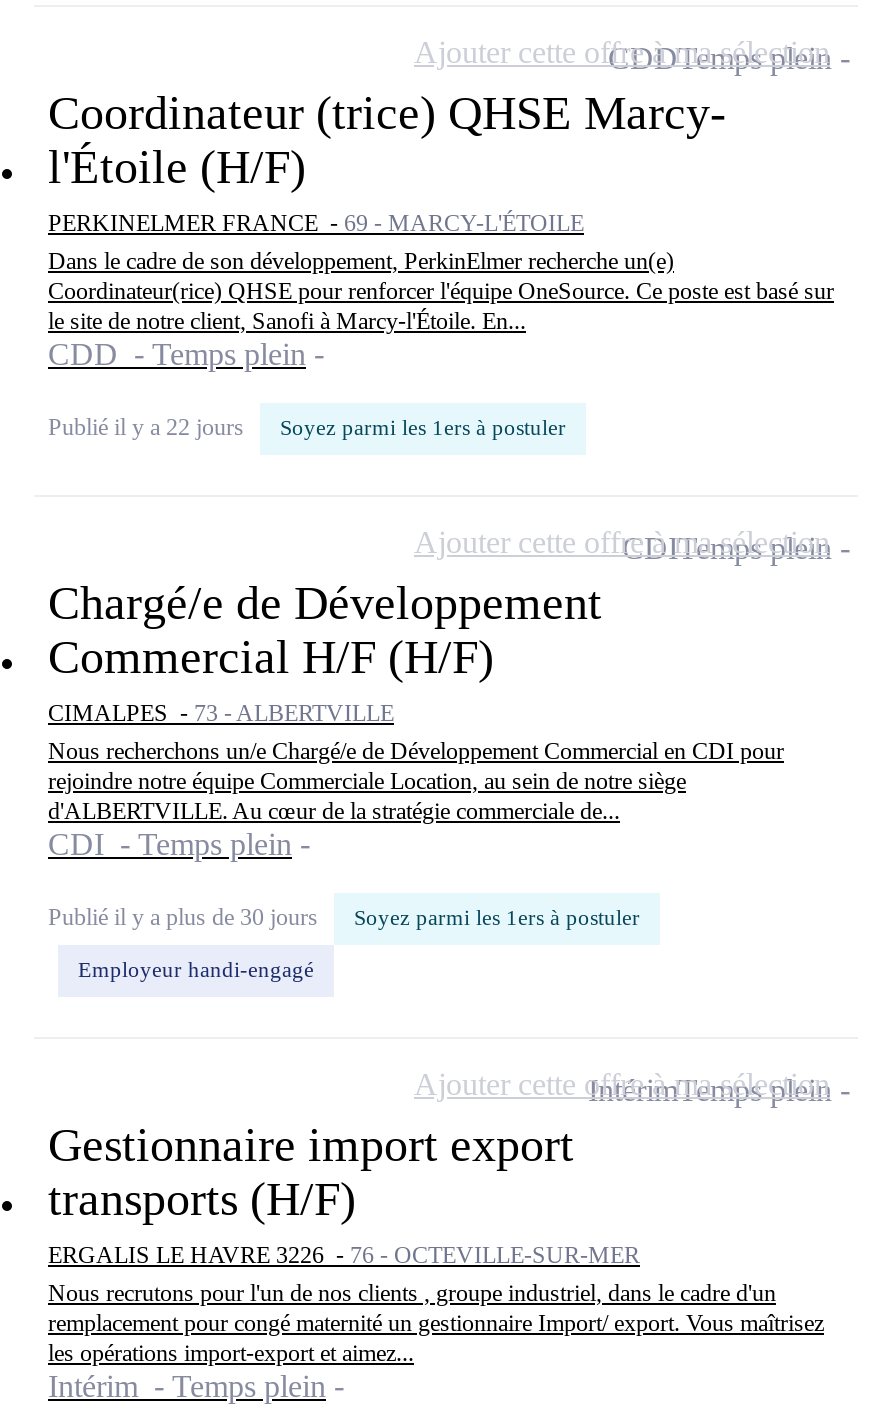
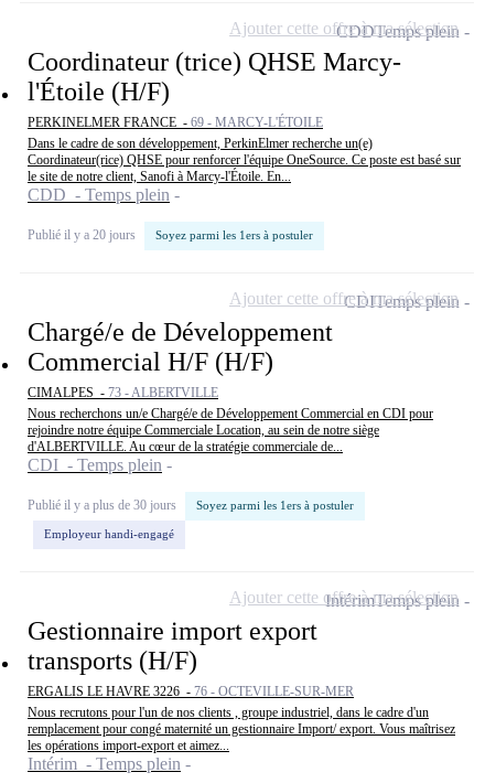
- Publié il y a 22 jours
+ Publié il y a 20 jours
